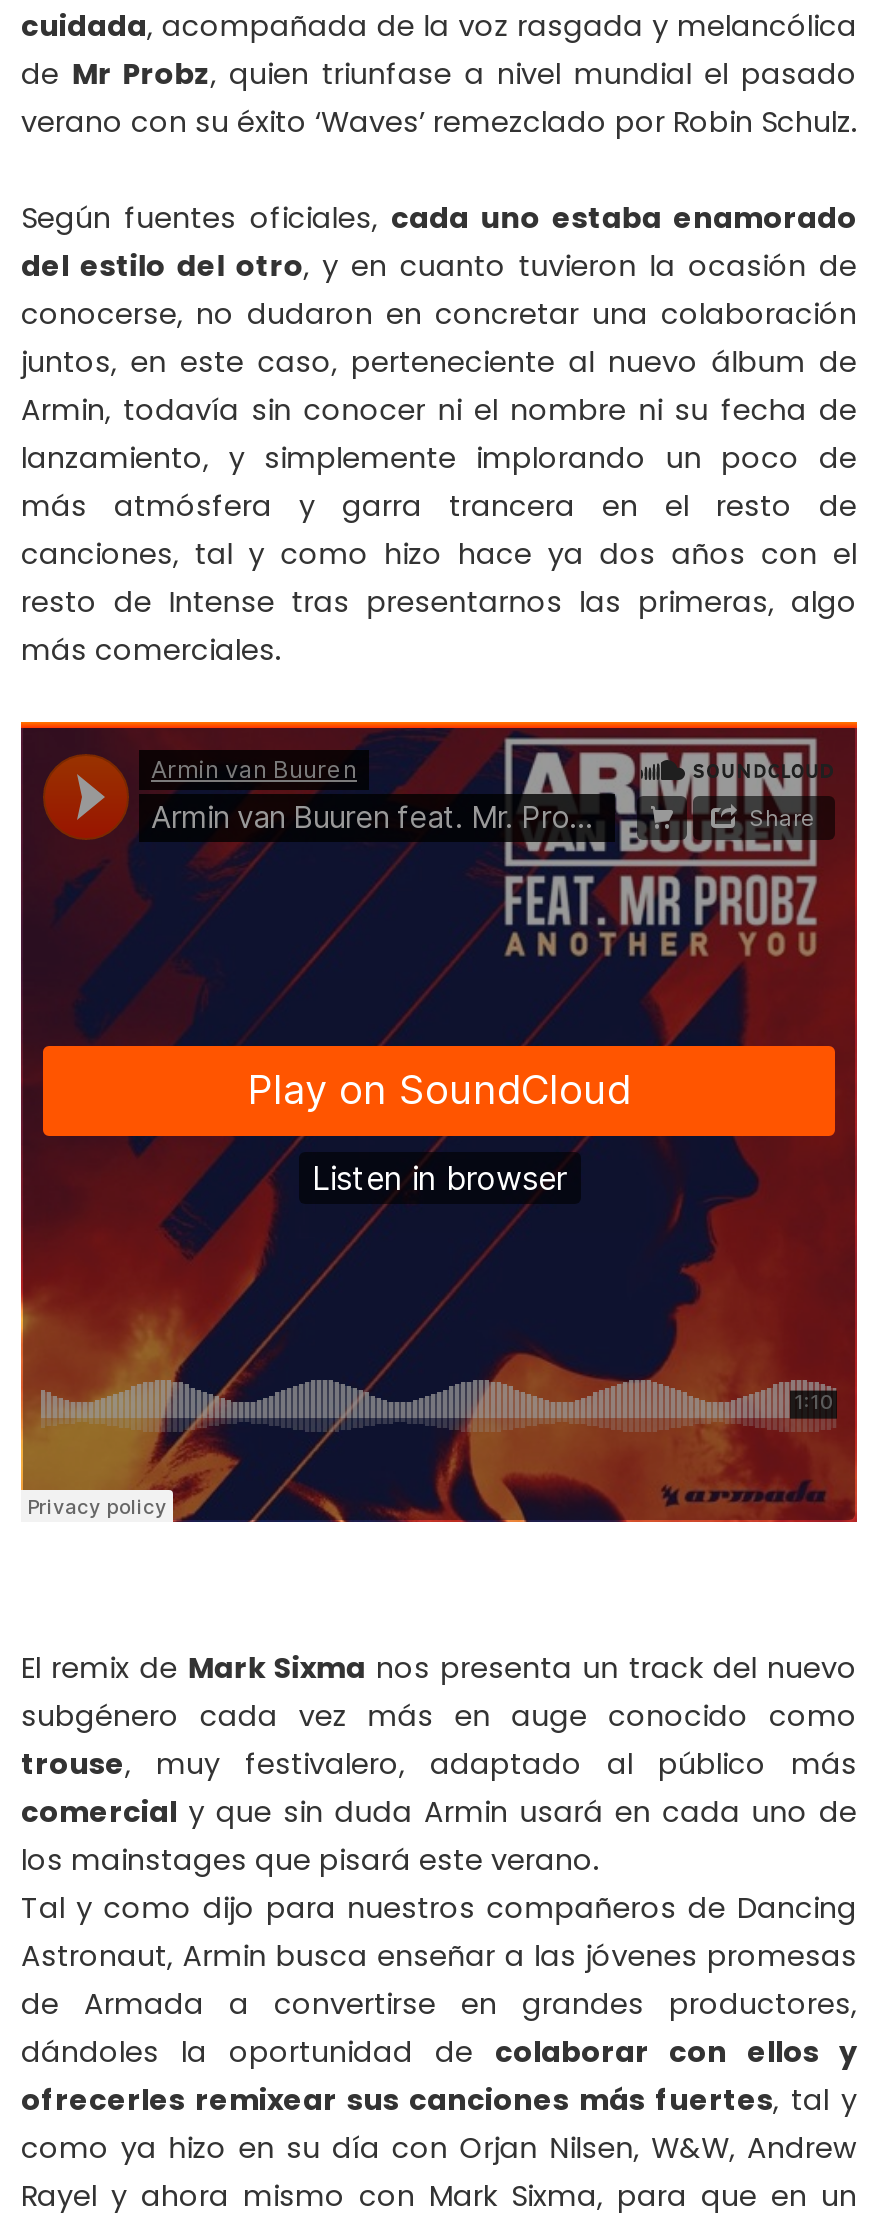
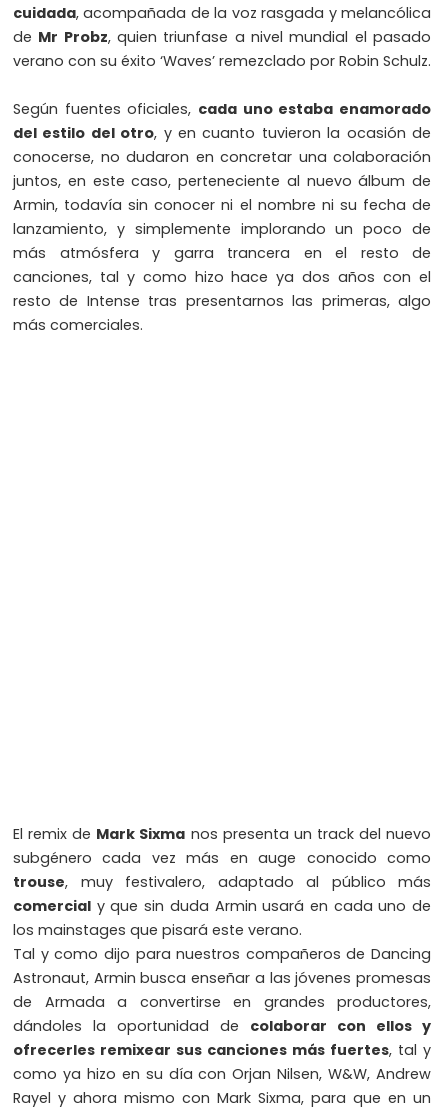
- [image]
